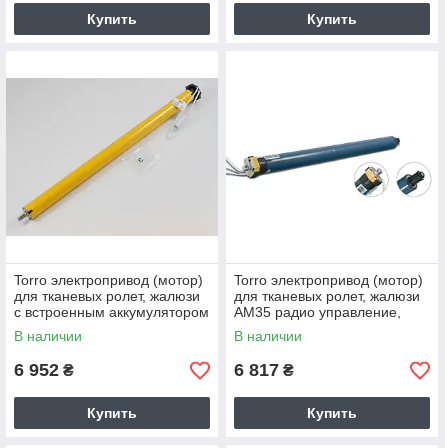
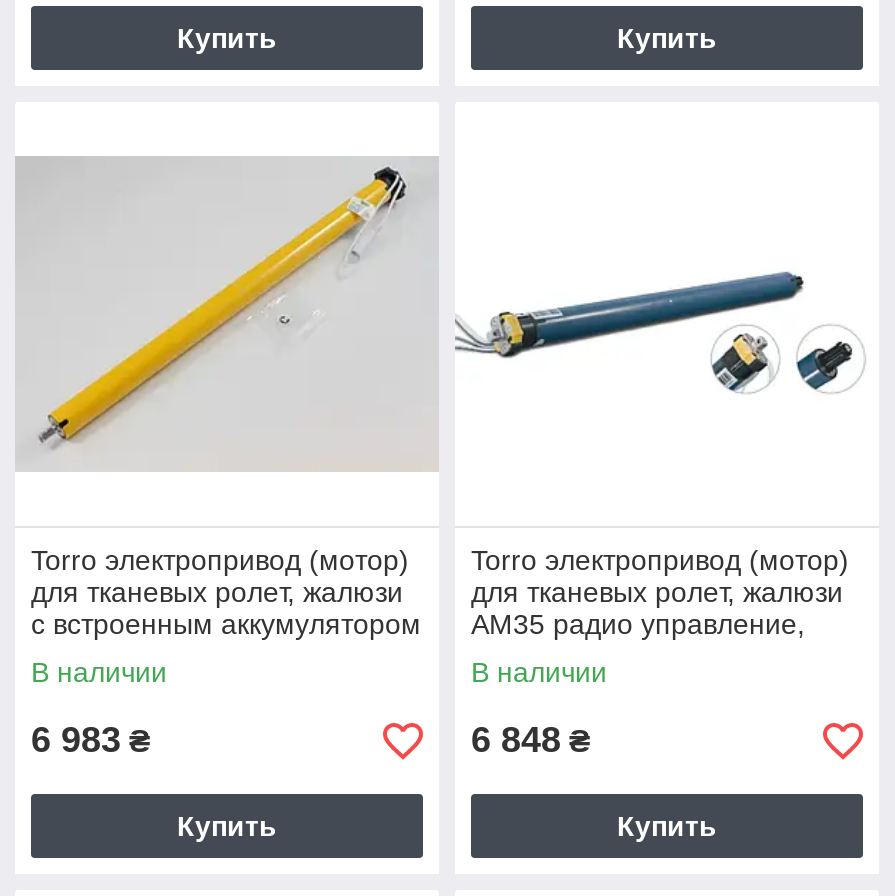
- 6 952 ₴
+ 6 983 ₴

- 6 817 ₴
+ 6 848 ₴
